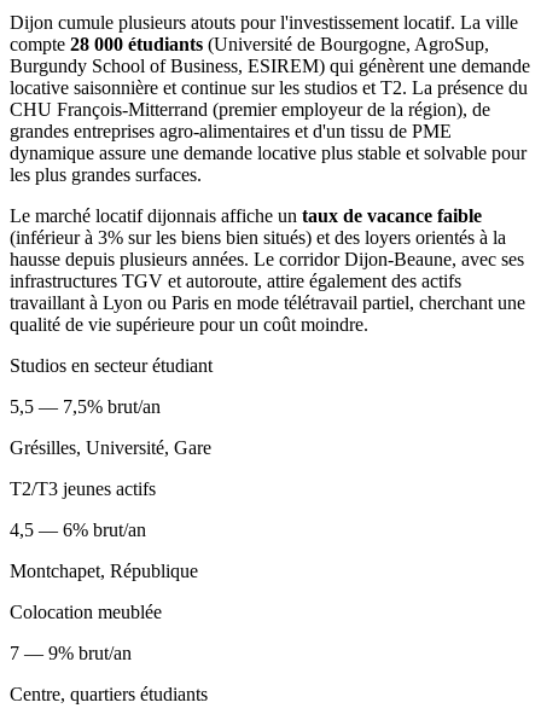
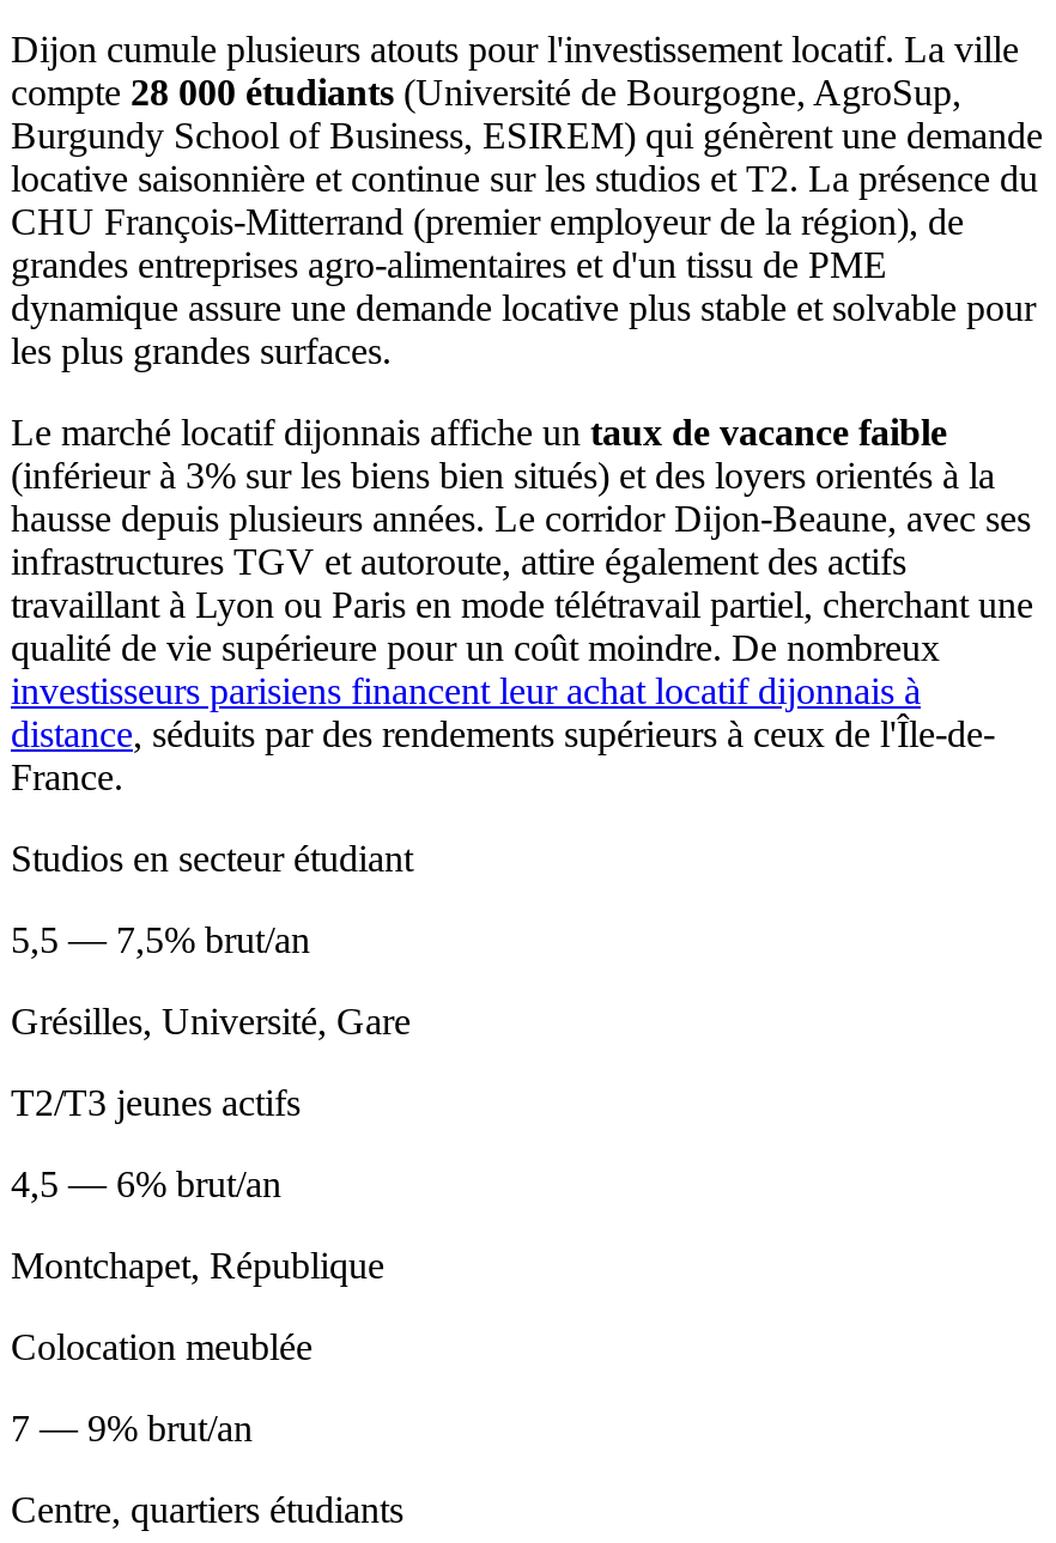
- qualité de vie supérieure pour un coût moindre.
+ qualité de vie supérieure pour un coût moindre. De nombreux
+ investisseurs parisiens financent leur achat locatif dijonnais à
+ distance, séduits par des rendements supérieurs à ceux de l'Île-de-
+ France.
